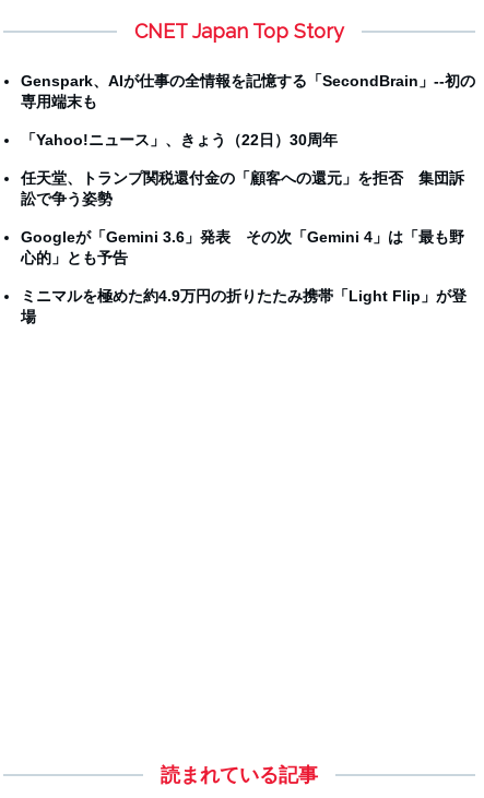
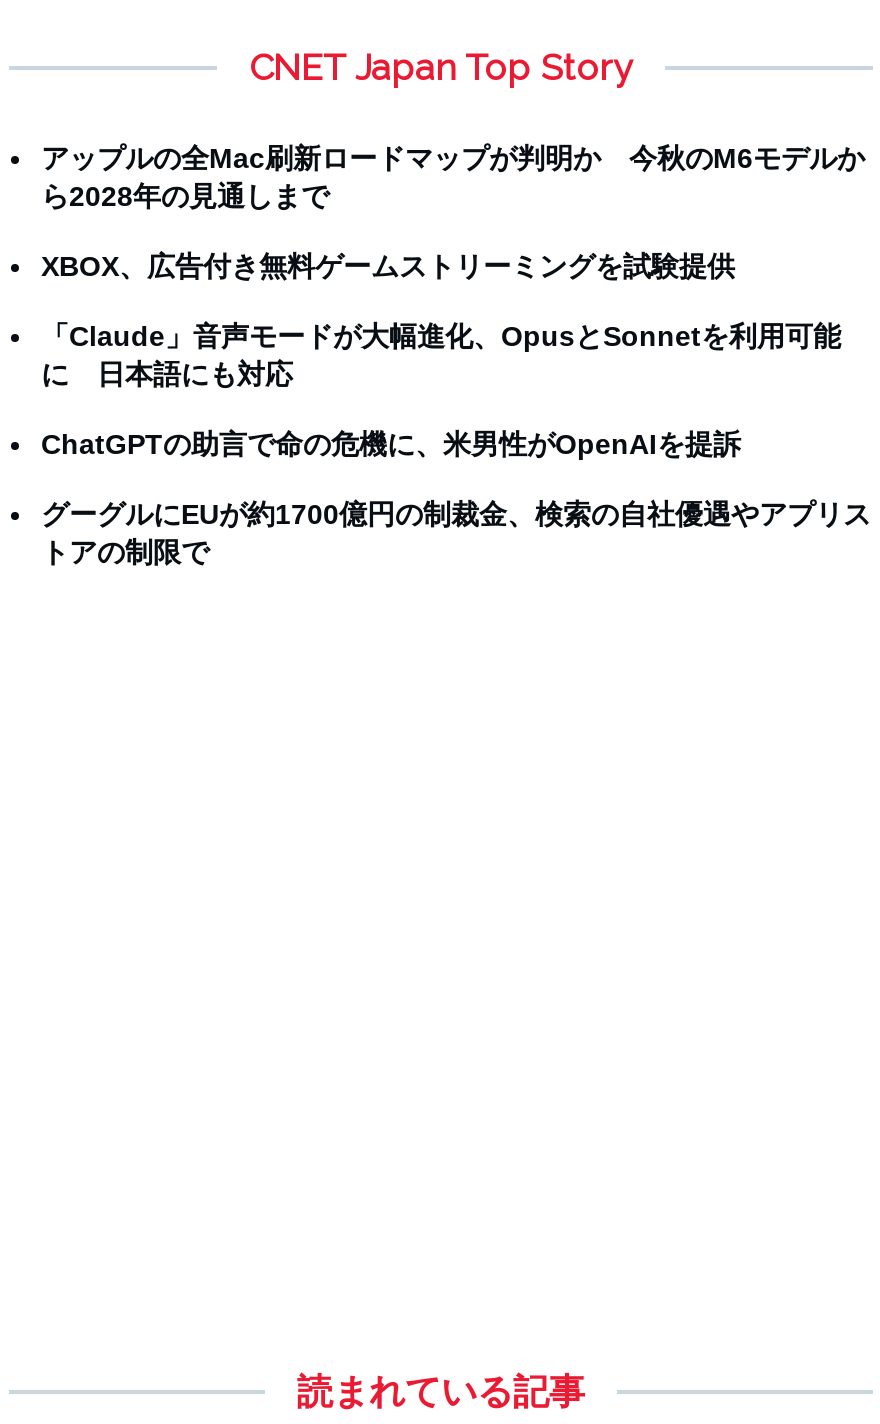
- Genspark、AIが仕事の全情報を記憶する「SecondBrain」--初の
- 専用端末も
+ アップルの全Mac刷新ロードマップが判明か 今秋のM6モデルか
+ ら2028年の見通しまで

- 「Yahoo!ニュース」、きょう（22日）30周年
+ XBOX、広告付き無料ゲームストリーミングを試験提供

- 任天堂、トランプ関税還付金の「顧客への還元」を拒否 集団訴
- 訟で争う姿勢
+ 「Claude」音声モードが大幅進化、OpusとSonnetを利用可能
+ に 日本語にも対応

- Googleが「Gemini 3.6」発表 その次「Gemini 4」は「最も野
- 心的」とも予告
+ ChatGPTの助言で命の危機に、米男性がOpenAIを提訴

- ミニマルを極めた約4.9万円の折りたたみ携帯「Light Flip」が登
- 場
+ グーグルにEUが約1700億円の制裁金、検索の自社優遇やアプリス
+ トアの制限で
